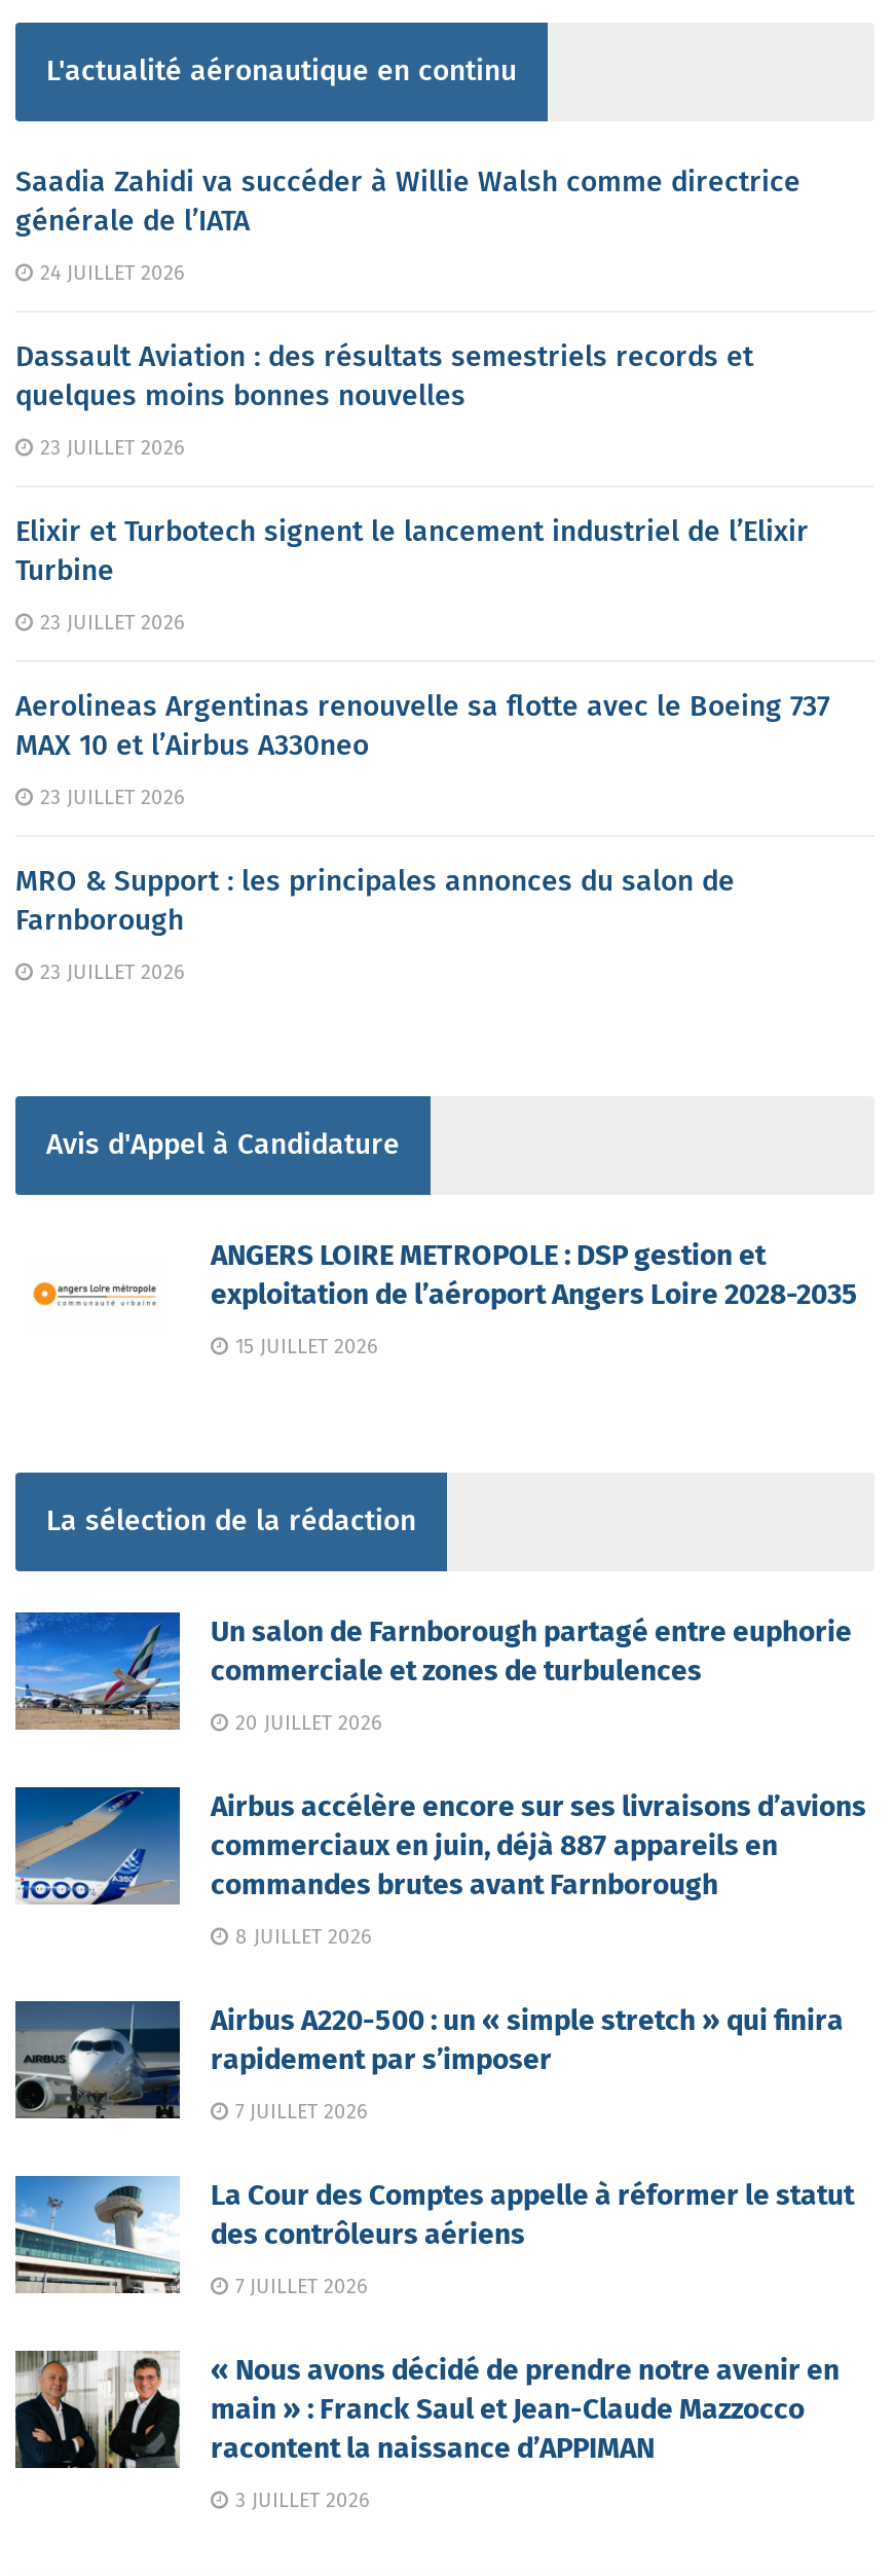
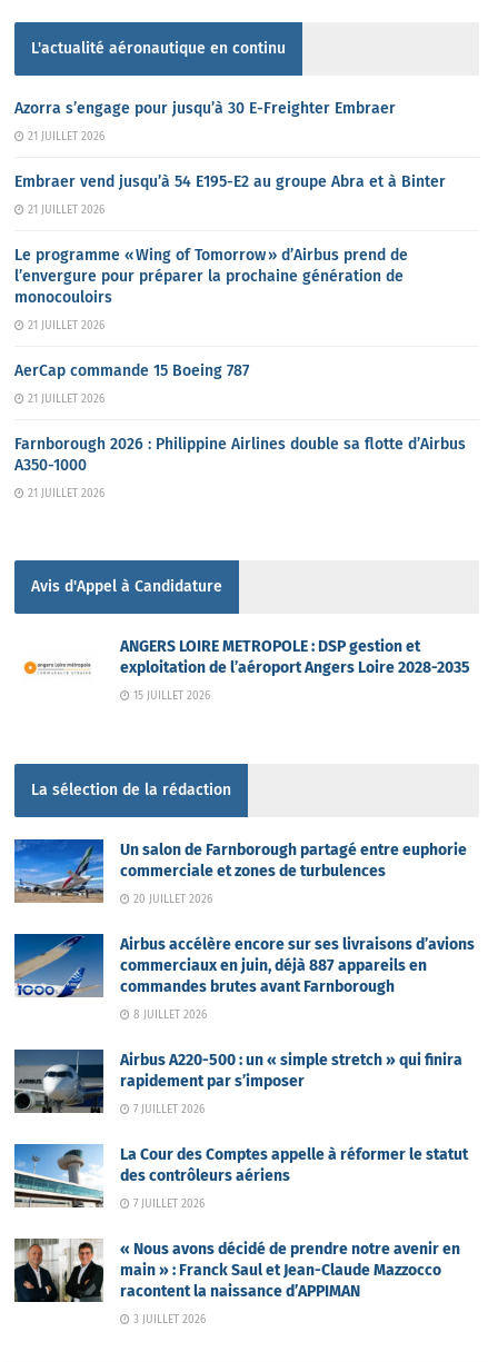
- Saadia Zahidi va succéder à Willie Walsh comme directrice
- générale de l’IATA
+ Azorra s’engage pour jusqu’à 30 E-Freighter Embraer

- 24 JUILLET 2026
+ 21 JUILLET 2026

- Dassault Aviation : des résultats semestriels records et
- quelques moins bonnes nouvelles
+ Embraer vend jusqu’à 54 E195-E2 au groupe Abra et à Binter

- 23 JUILLET 2026
+ 21 JUILLET 2026

- Elixir et Turbotech signent le lancement industriel de l’Elixir
- Turbine
+ Le programme « Wing of Tomorrow » d’Airbus prend de
+ l’envergure pour préparer la prochaine génération de
+ monocouloirs

- 23 JUILLET 2026
+ 21 JUILLET 2026

- Aerolineas Argentinas renouvelle sa flotte avec le Boeing 737
- MAX 10 et l’Airbus A330neo
+ AerCap commande 15 Boeing 787

- 23 JUILLET 2026
+ 21 JUILLET 2026

- MRO & Support : les principales annonces du salon de
- Farnborough
+ Farnborough 2026 : Philippine Airlines double sa flotte d’Airbus
+ A350-1000

- 23 JUILLET 2026
+ 21 JUILLET 2026
